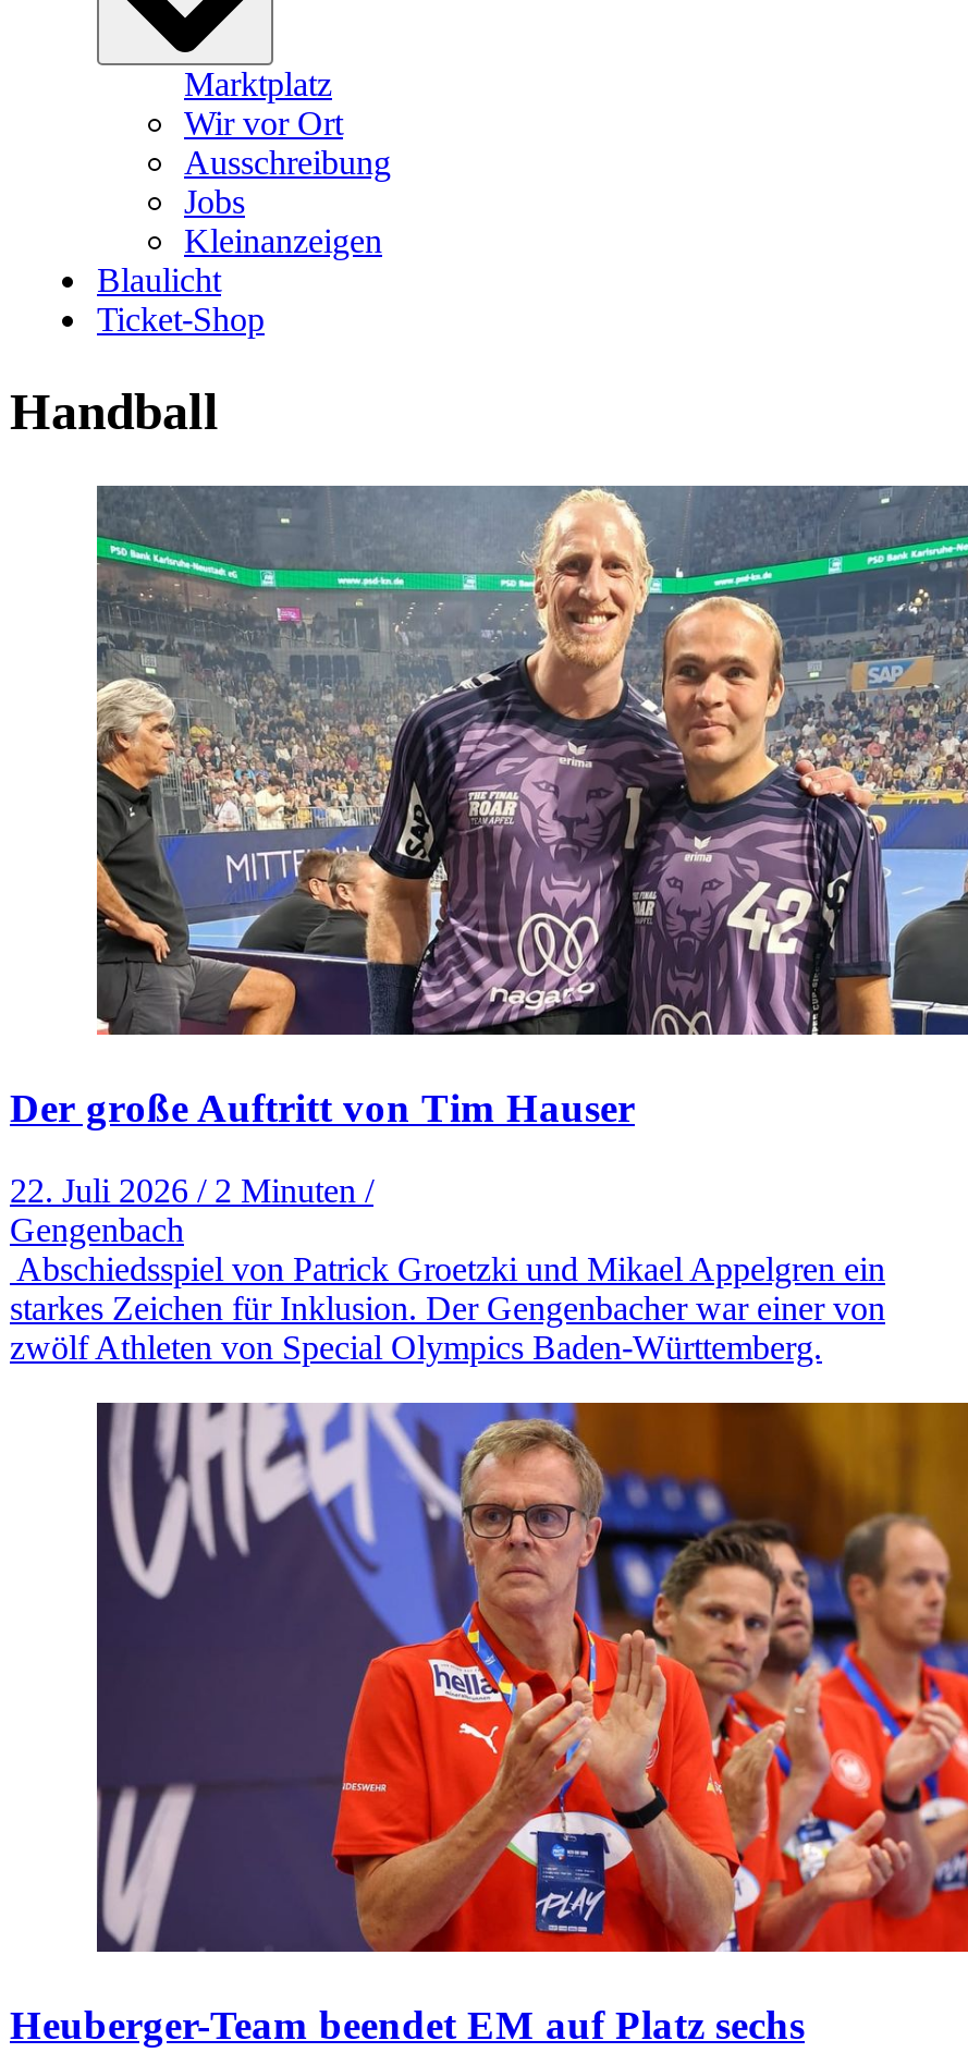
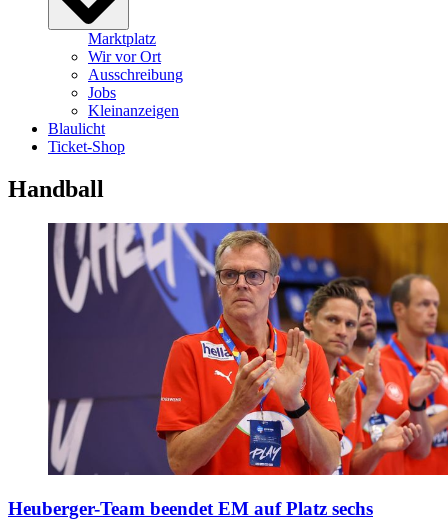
- [image]
- Der große Auftritt von Tim Hauser
- 22. Juli 2026 / 2 Minuten /
- Gengenbach
- Abschiedsspiel von Patrick Groetzki und Mikael Appelgren ein
- starkes Zeichen für Inklusion. Der Gengenbacher war einer von
- zwölf Athleten von Special Olympics Baden-Württemberg.
